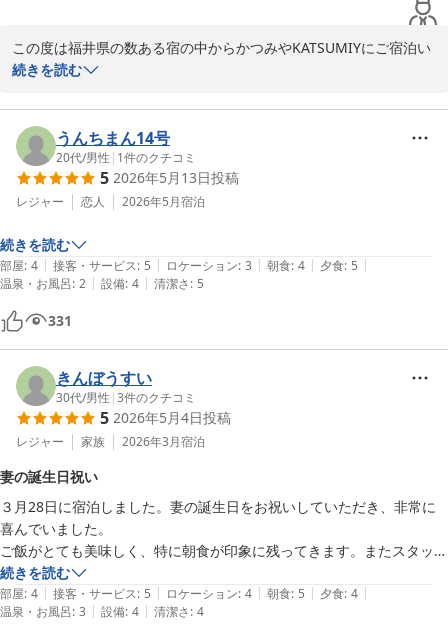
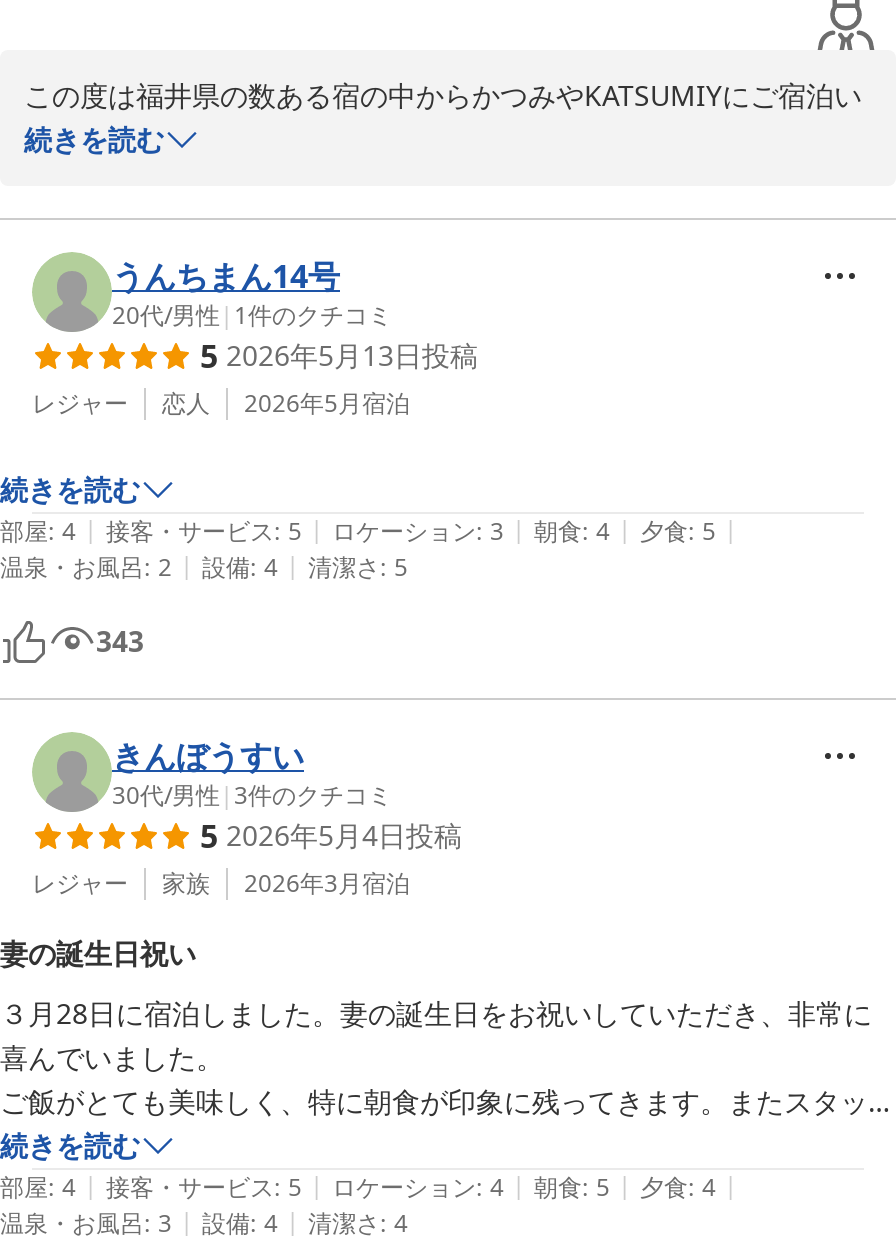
- 331
+ 343
